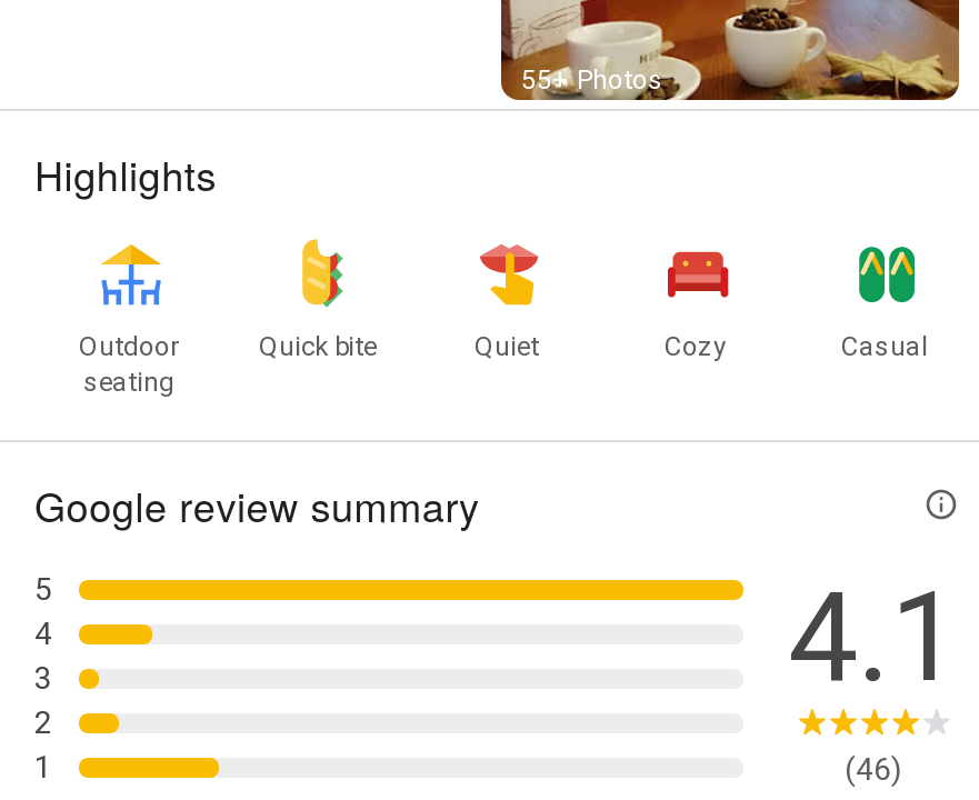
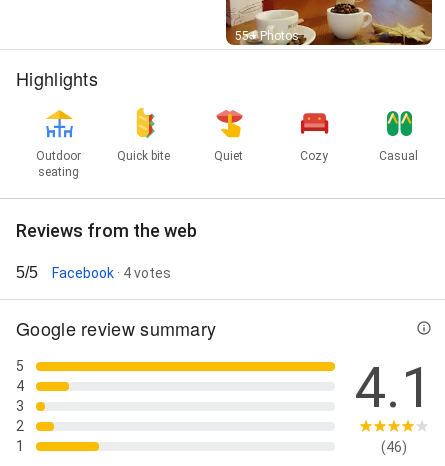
+ Reviews from the web
+ 5/5
+ Facebook · 4 votes
